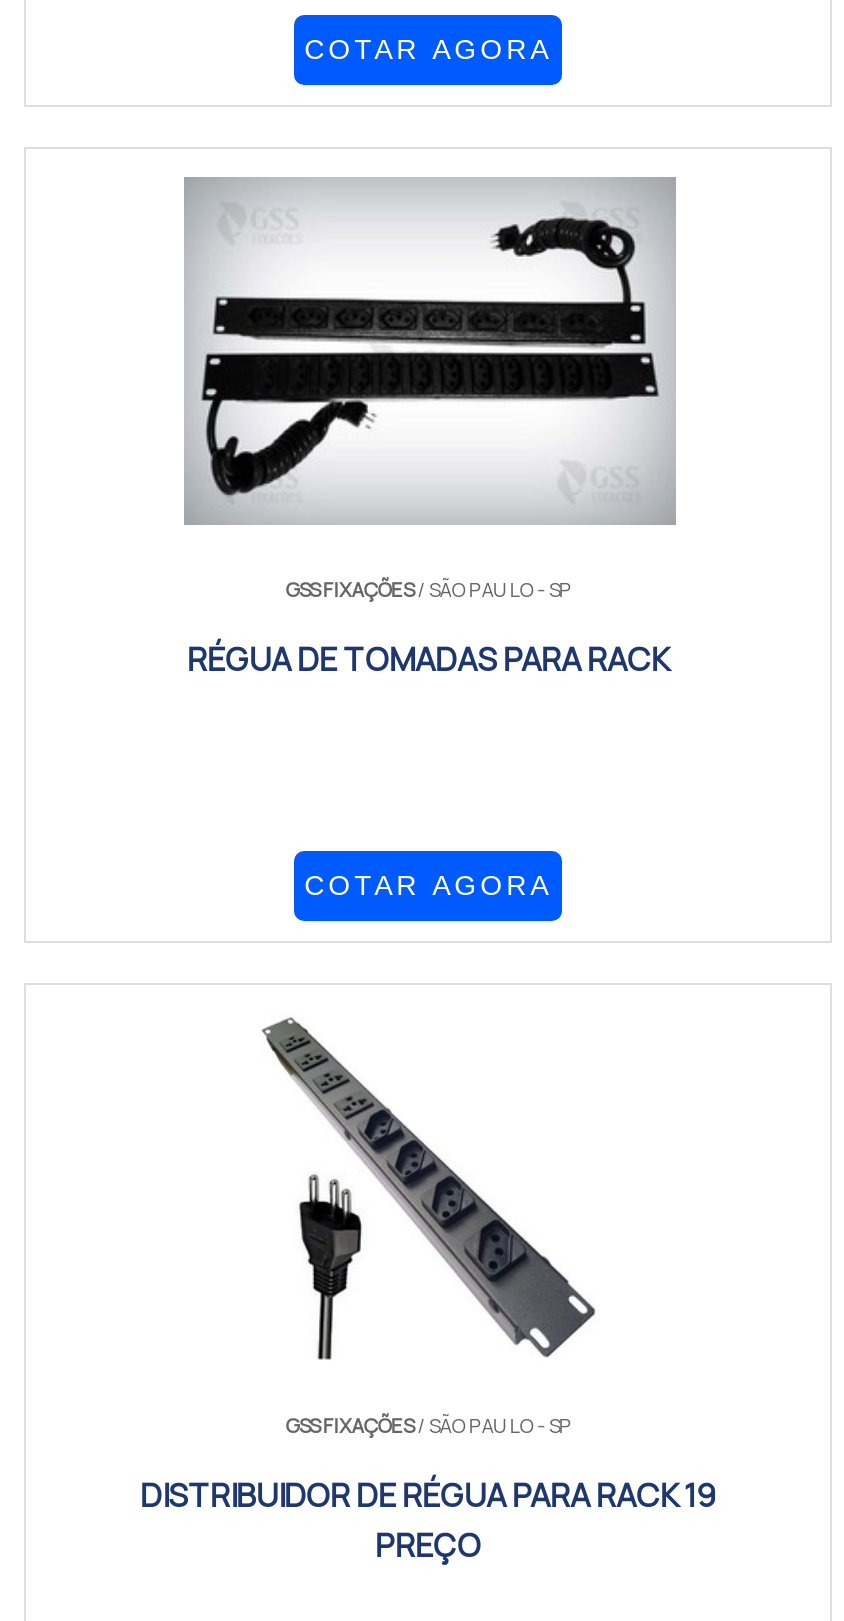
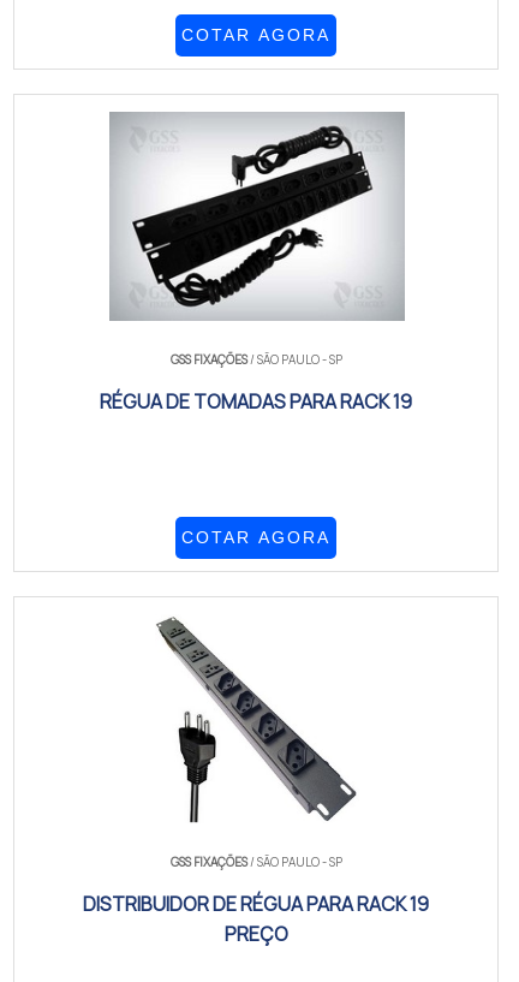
- [image]
+ [image]

- RÉGUA DE TOMADAS PARA RACK
+ RÉGUA DE TOMADAS PARA RACK 19
